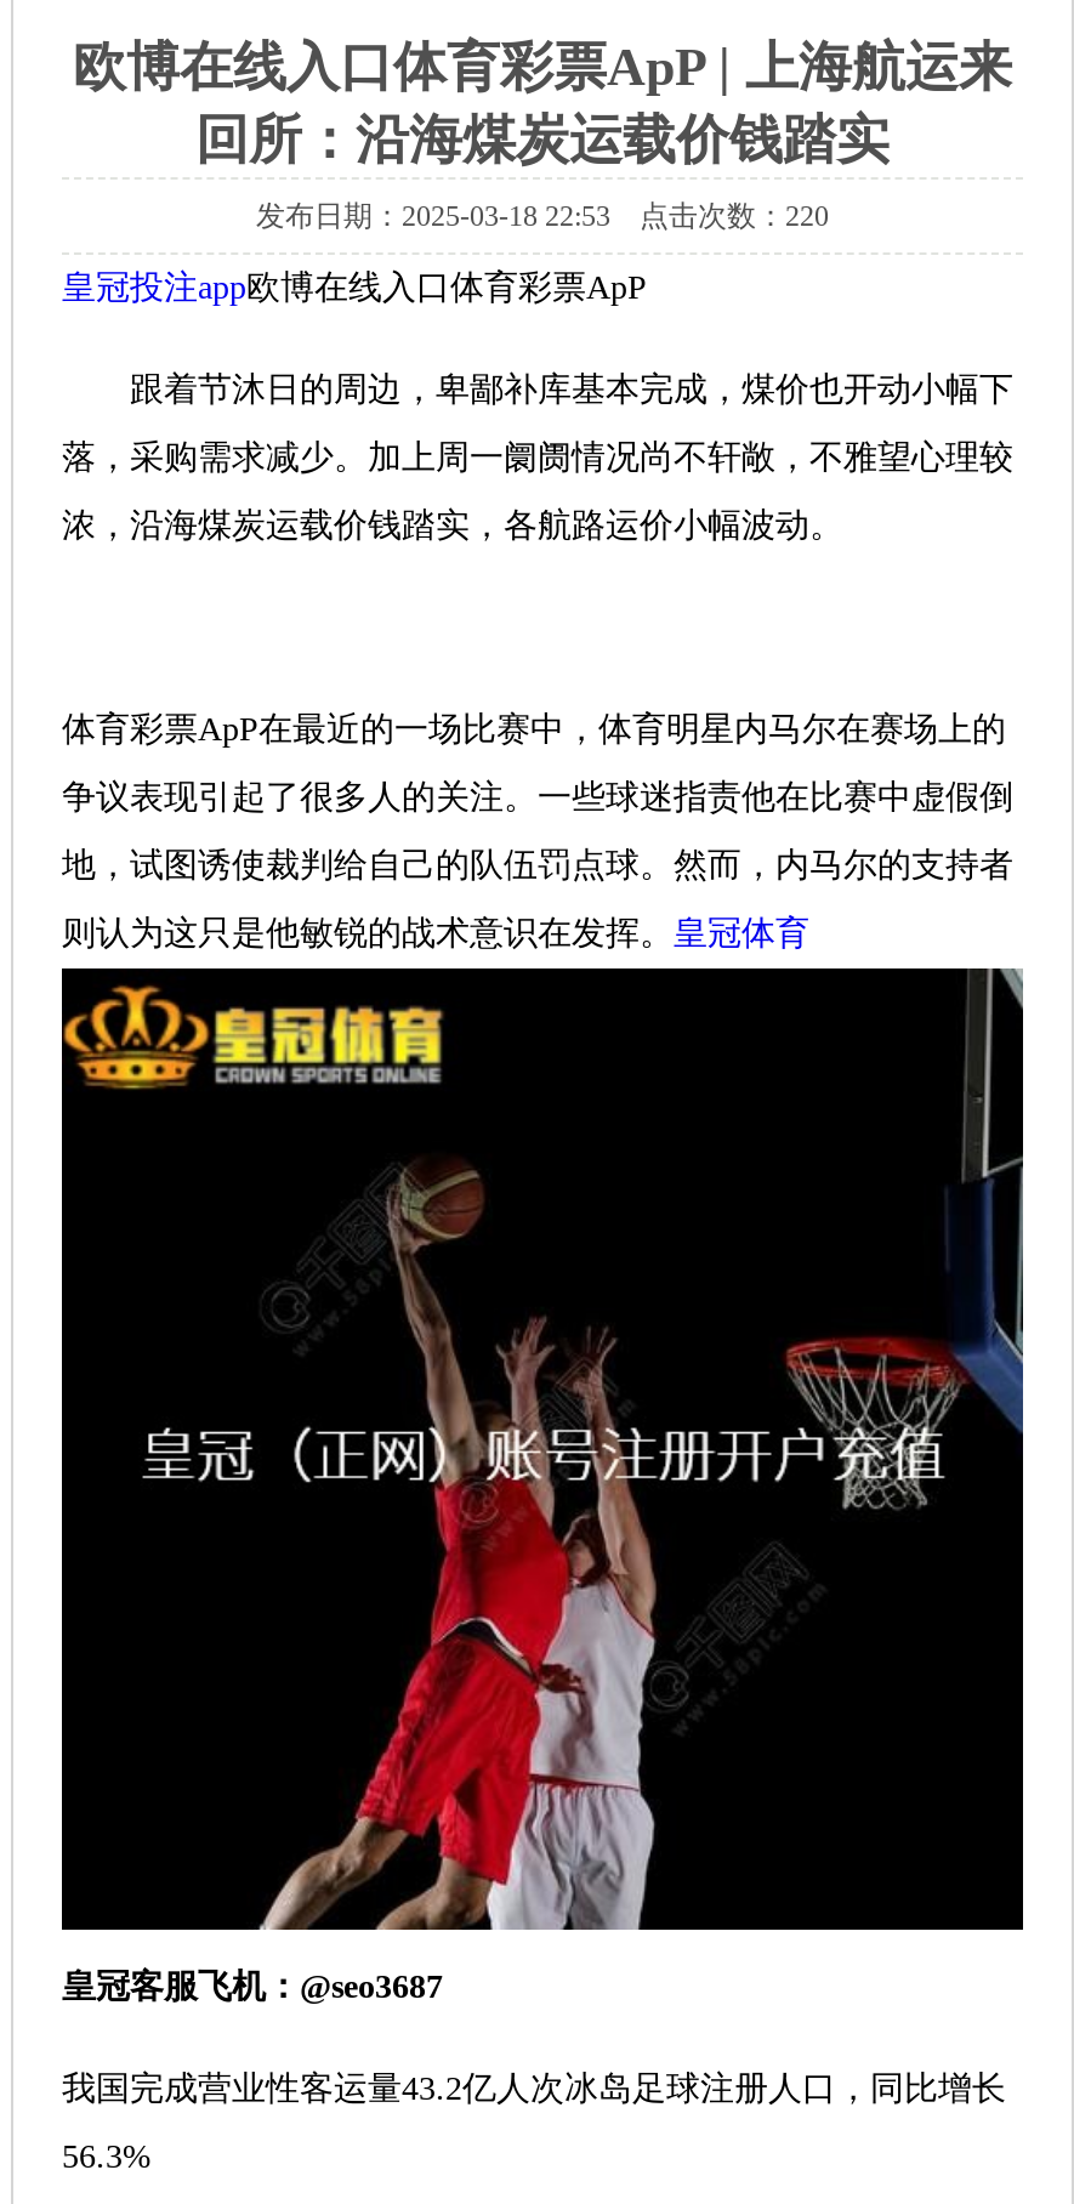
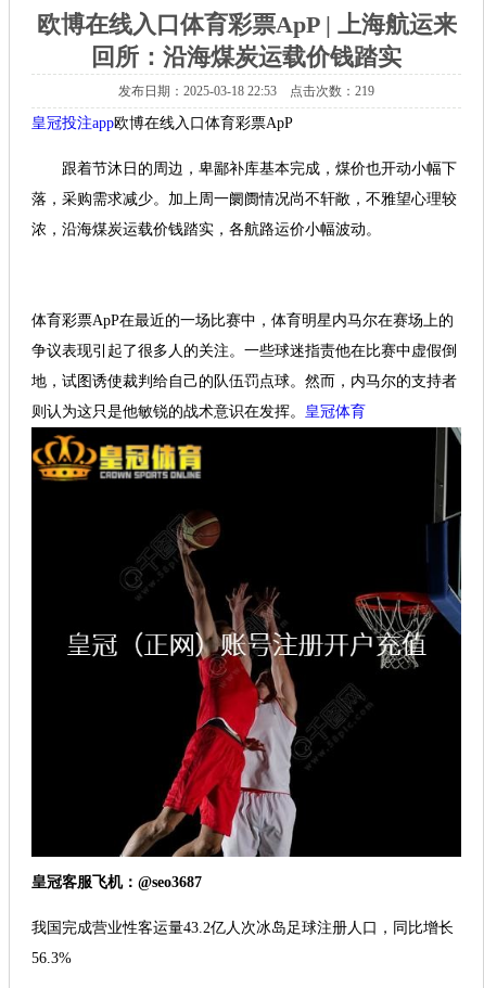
- 发布日期：2025-03-18 22:53 点击次数：220
+ 发布日期：2025-03-18 22:53 点击次数：219
